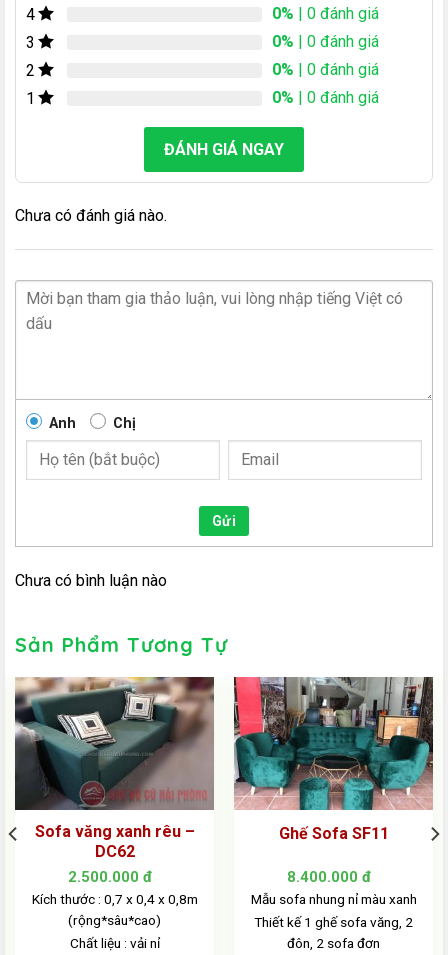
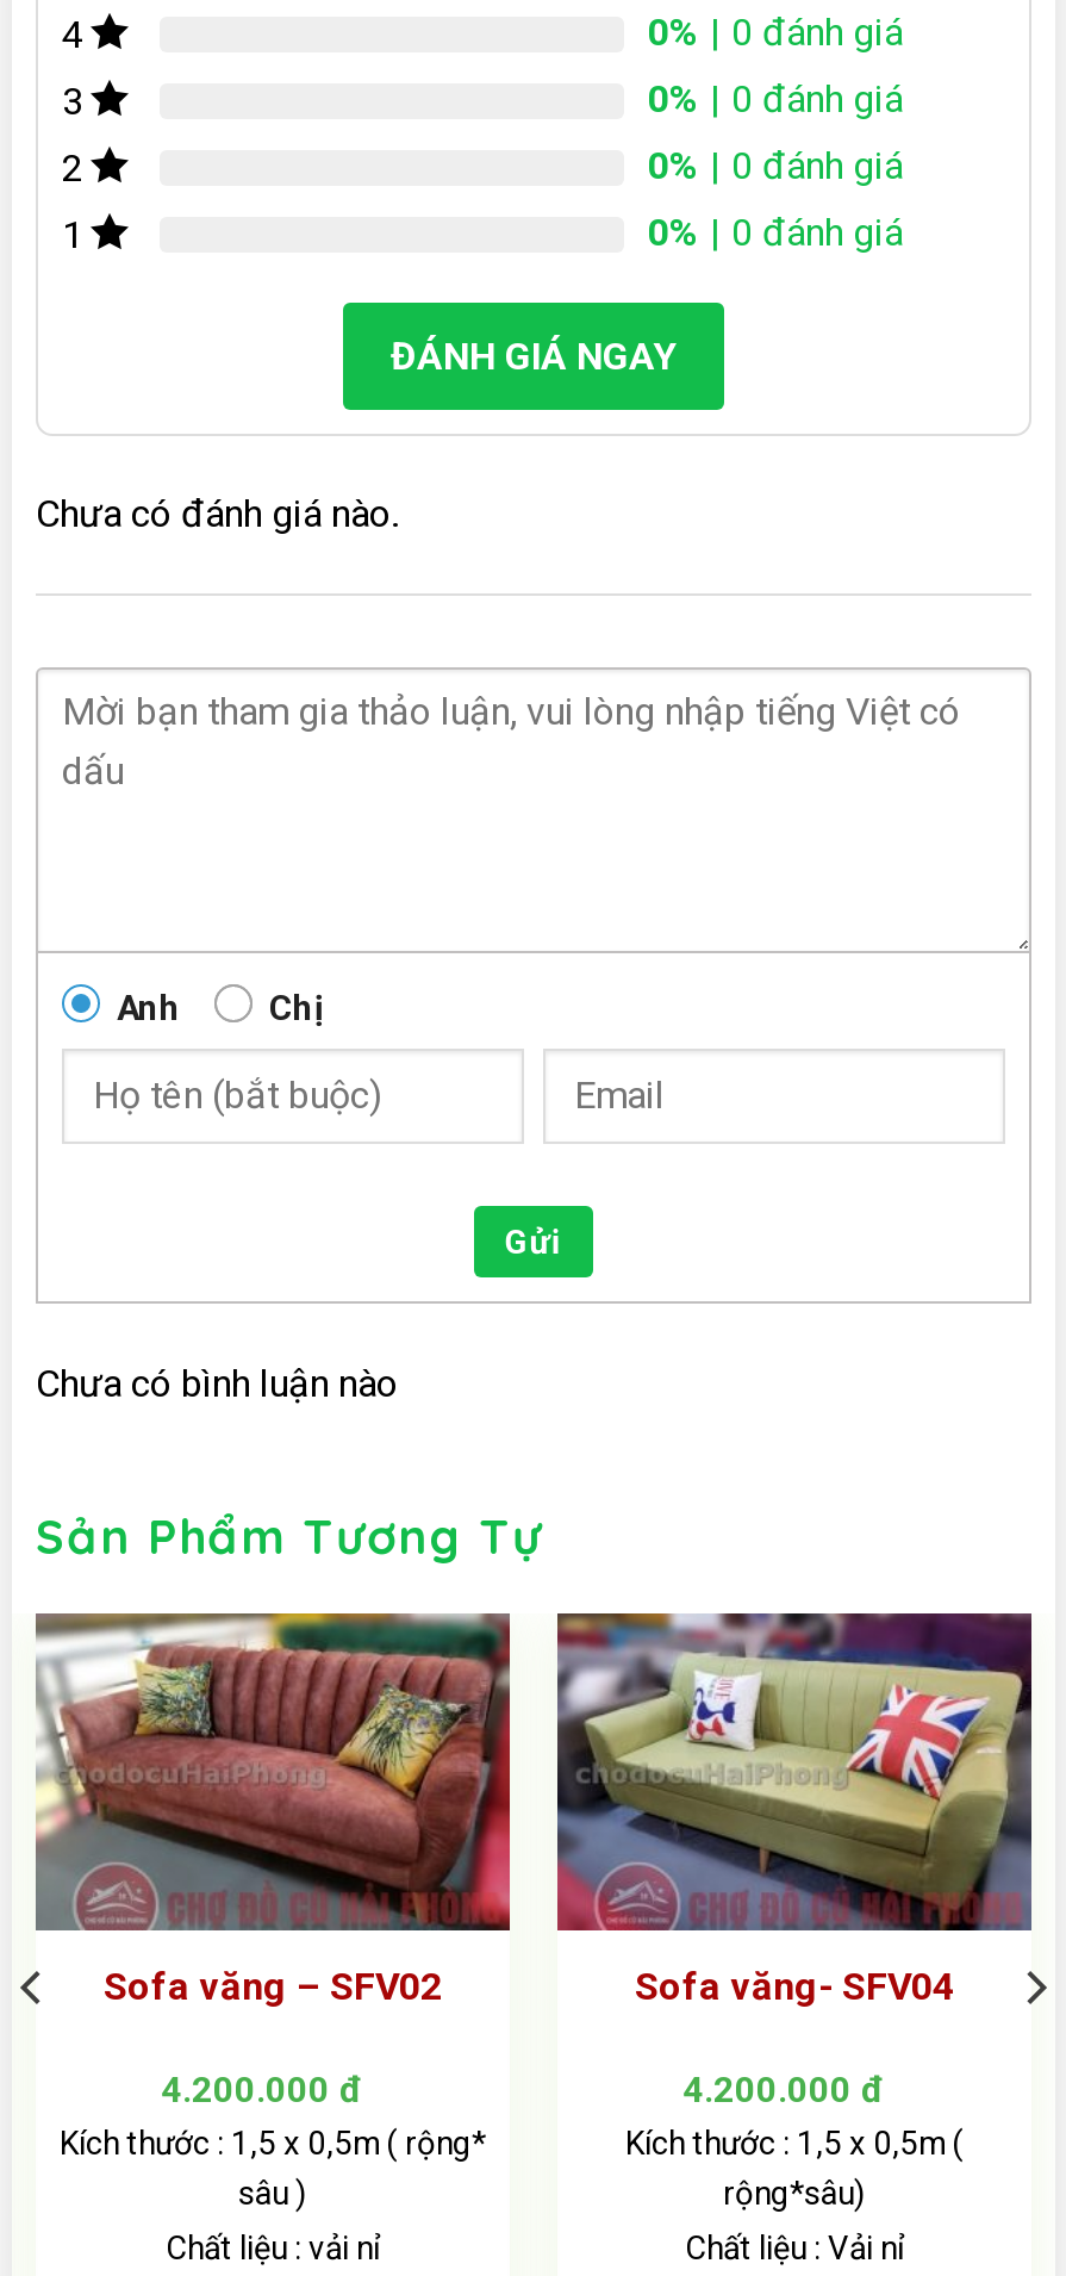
+ Sofa văng- SFV04
+ 4.200.000 đ
+ Kích thước : 1,5 x 0,5m (
+ rộng*sâu)
+ Chất liệu : Vải nỉ

- [image]
- Sofa văng xanh rêu –
- DC62
- 2.500.000 đ
- Kích thước : 0,7 x 0,4 x 0,8m
- (rộng*sâu*cao)
+ [image]
+ Sofa văng – SFV02
+ 4.200.000 đ
+ Kích thước : 1,5 x 0,5m ( rộng*
+ sâu )

- [image]
+ [image]

- Ghế Sofa SF11
- 8.400.000 đ
- Mẫu sofa nhung nỉ màu xanh
- Thiết kế 1 ghế sofa văng, 2
- đôn, 2 sofa đơn
